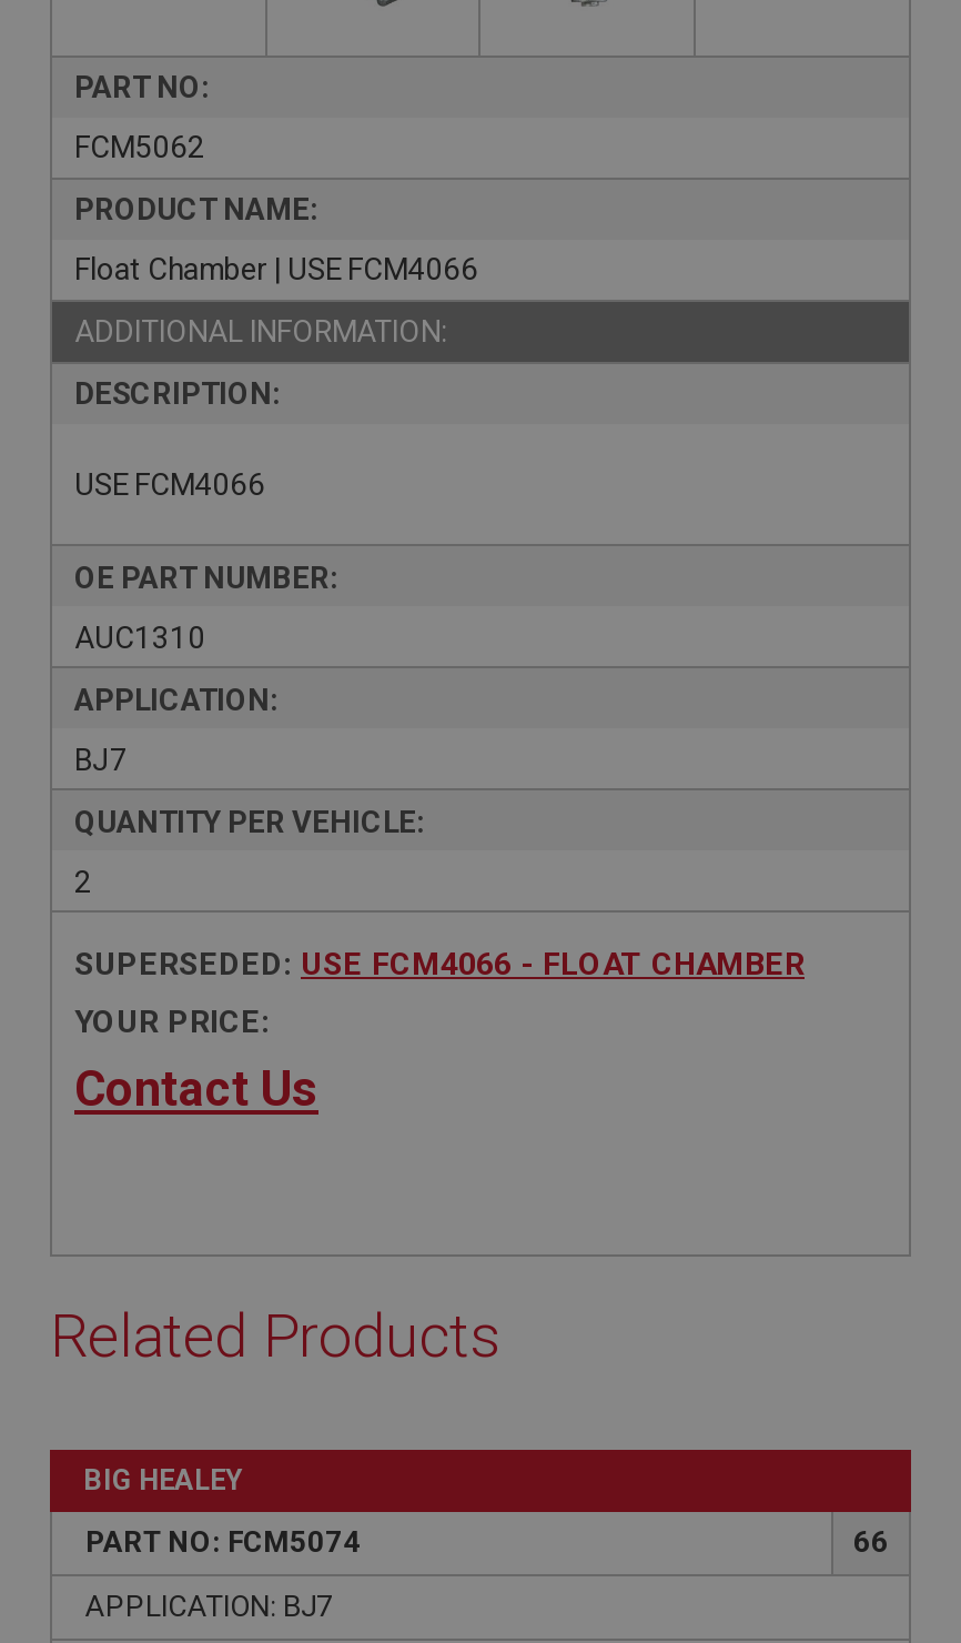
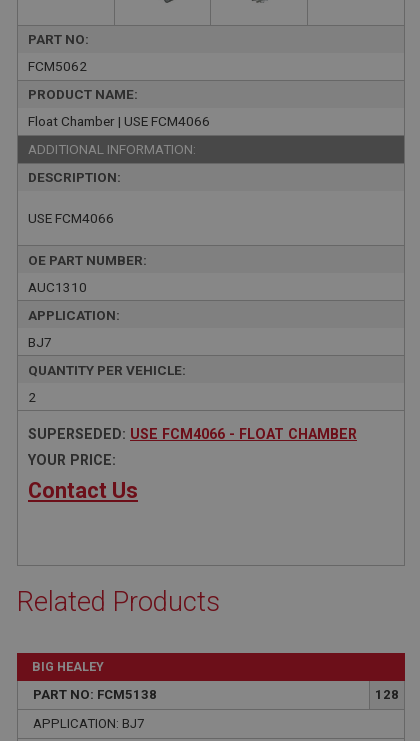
- PART NO: FCM5074
+ PART NO: FCM5138

- 66
+ 128
